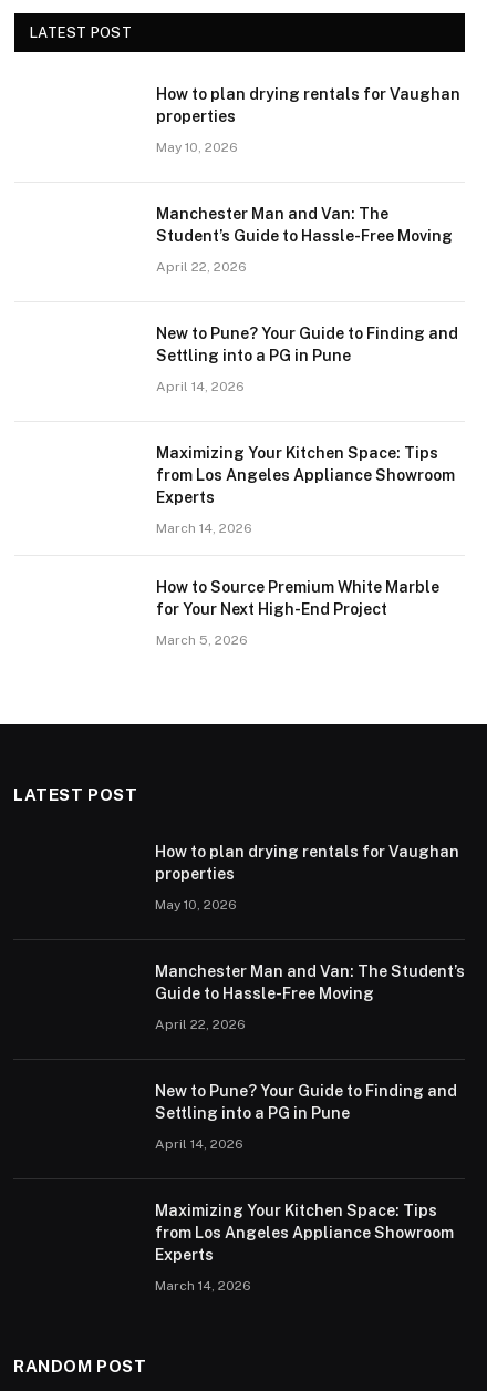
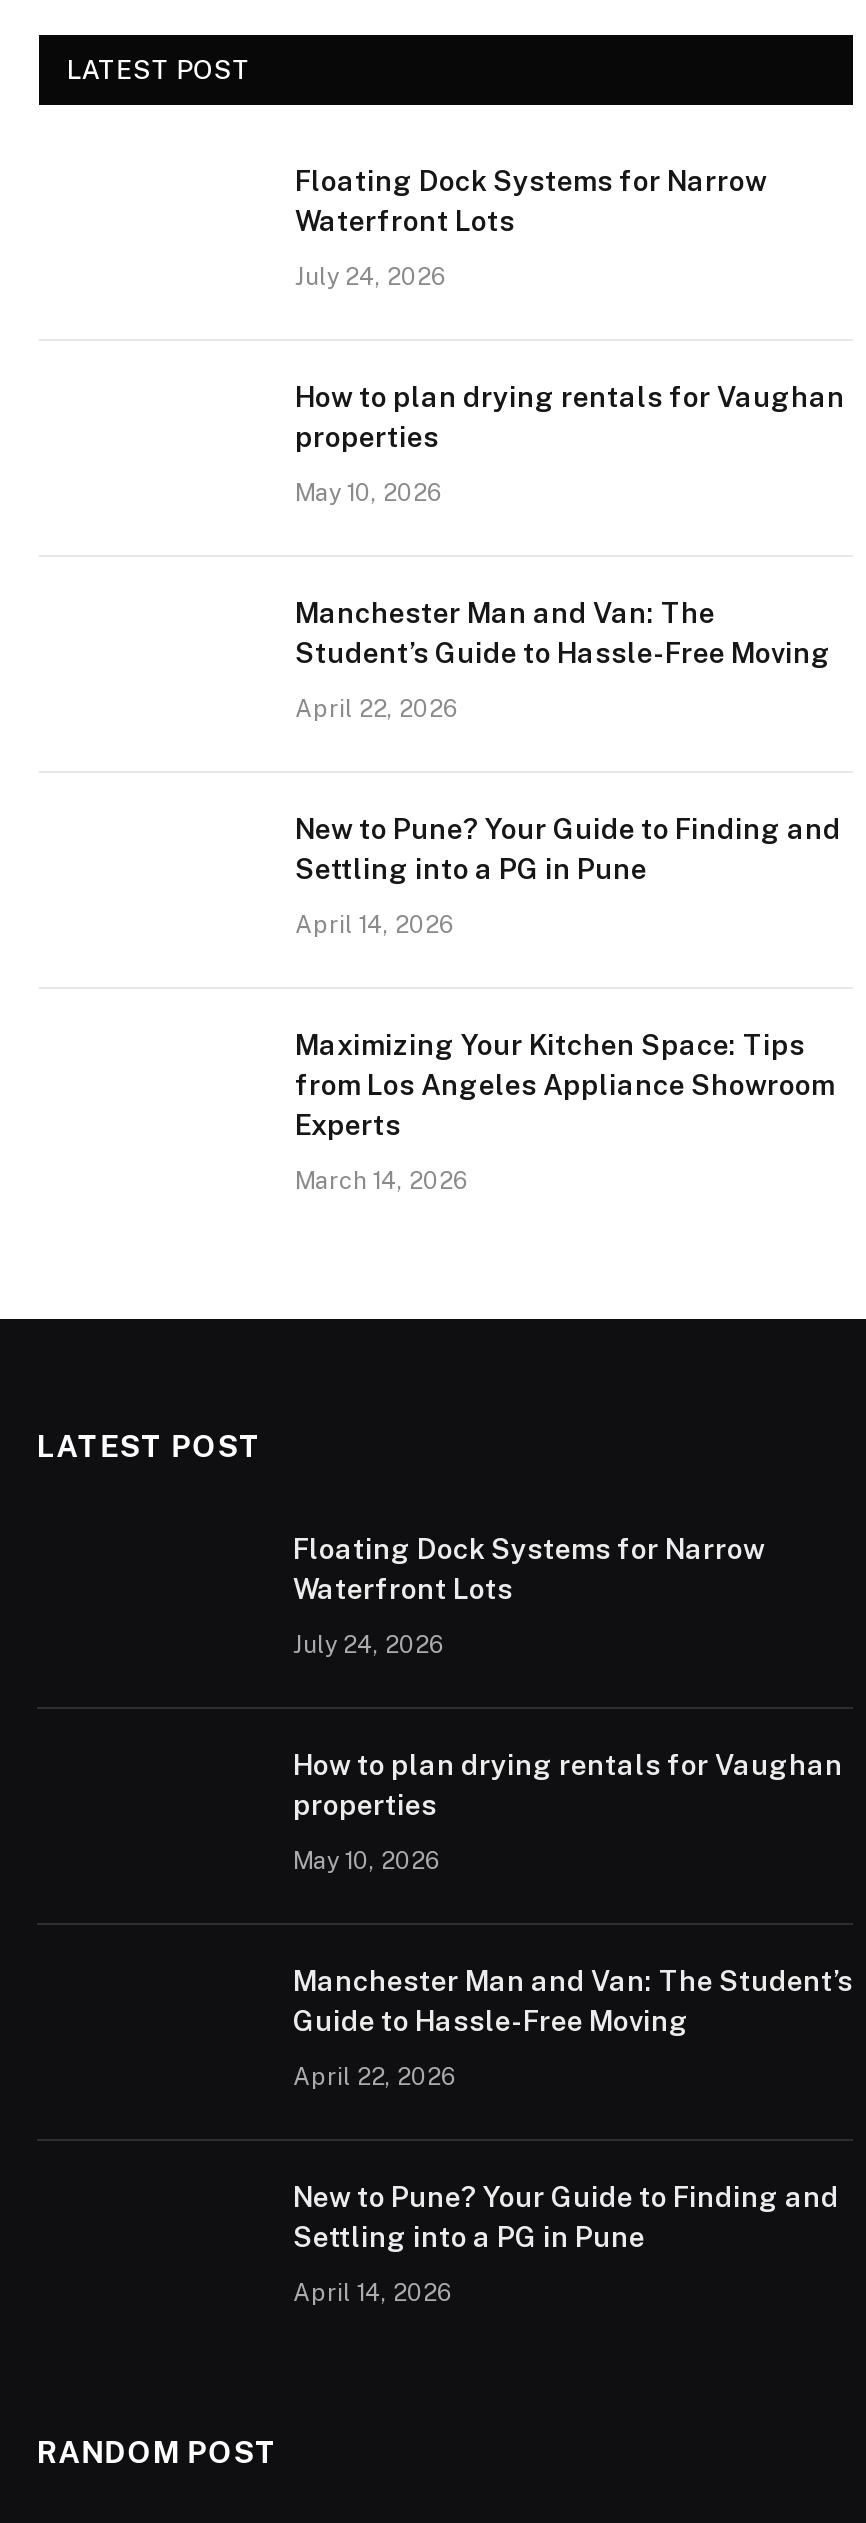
+ Floating Dock Systems for Narrow
+ Waterfront Lots
+ July 24, 2026

moved down: How to plan drying rentals for Vaughan | properties | May 10, 2026 | ... | Experts | March 14, 2026

- How to Source Premium White Marble
- for Your Next High-End Project
- March 5, 2026

+ Floating Dock Systems for Narrow
+ Waterfront Lots
+ July 24, 2026

moved down: How to plan drying rentals for Vaughan | properties | May 10, 2026 | ... | Settling into a PG in Pune | April 14, 2026

- Maximizing Your Kitchen Space: Tips
- from Los Angeles Appliance Showroom
- Experts
- March 14, 2026
